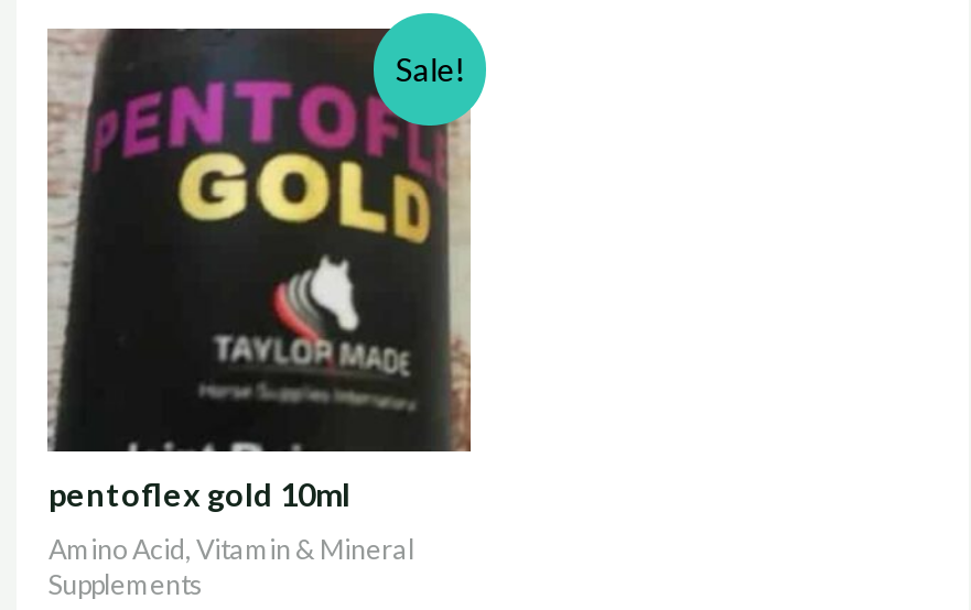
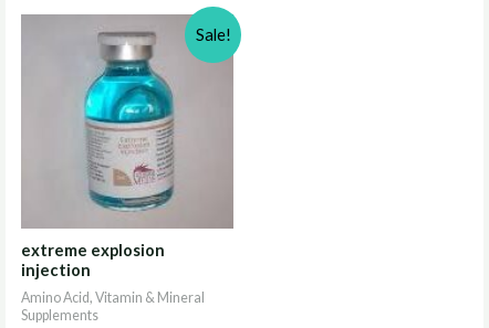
- [image]
- pentoflex gold 10ml
+ [image]
+ extreme explosion
+ injection
